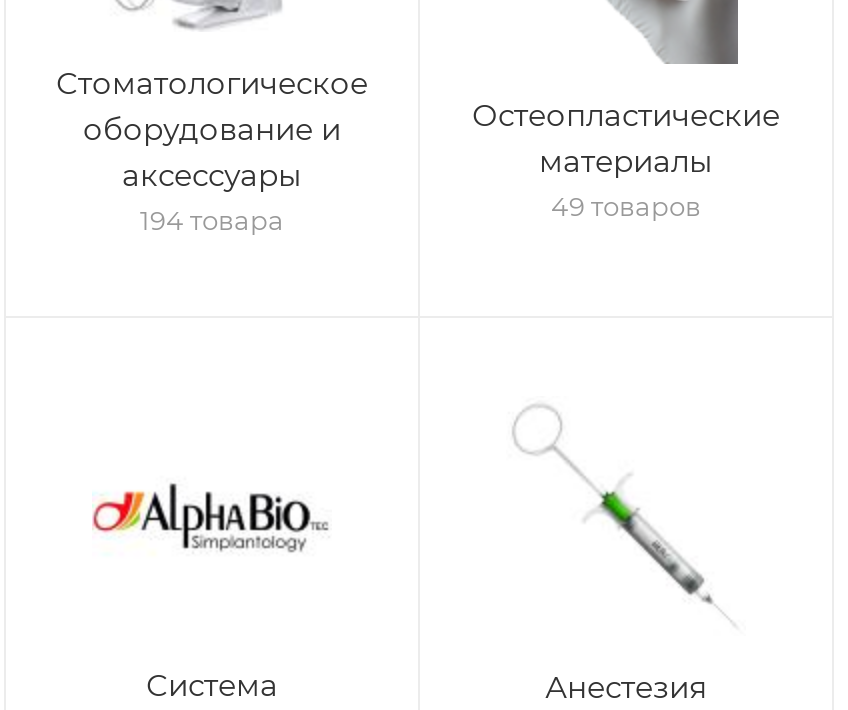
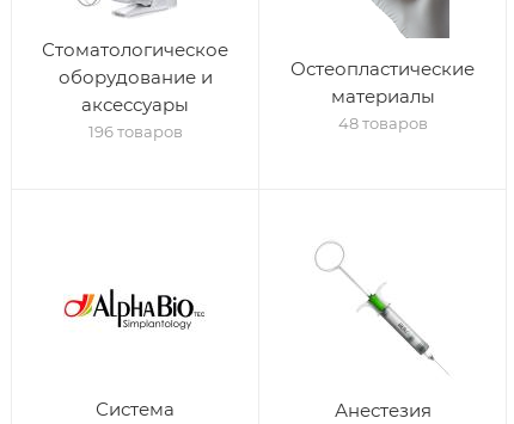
- 49 товаров
+ 48 товаров

- 194 товара
+ 196 товаров
